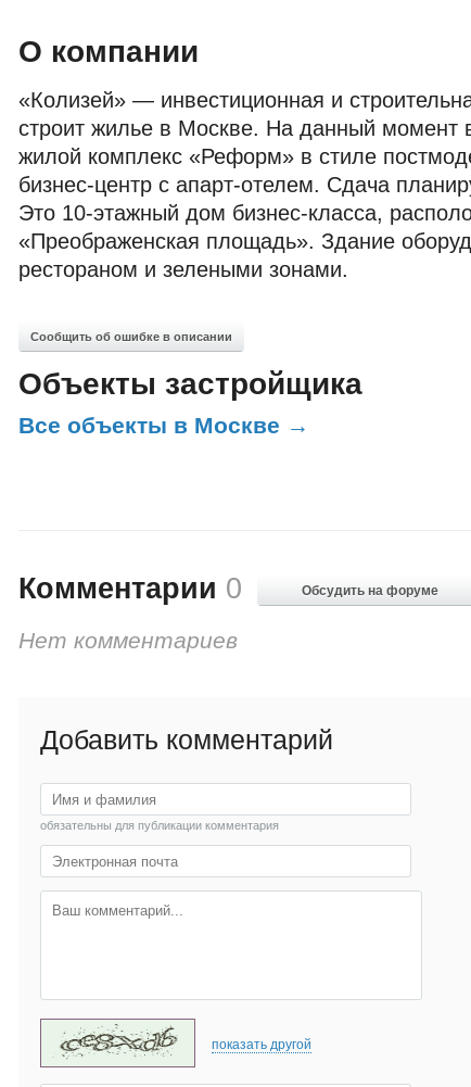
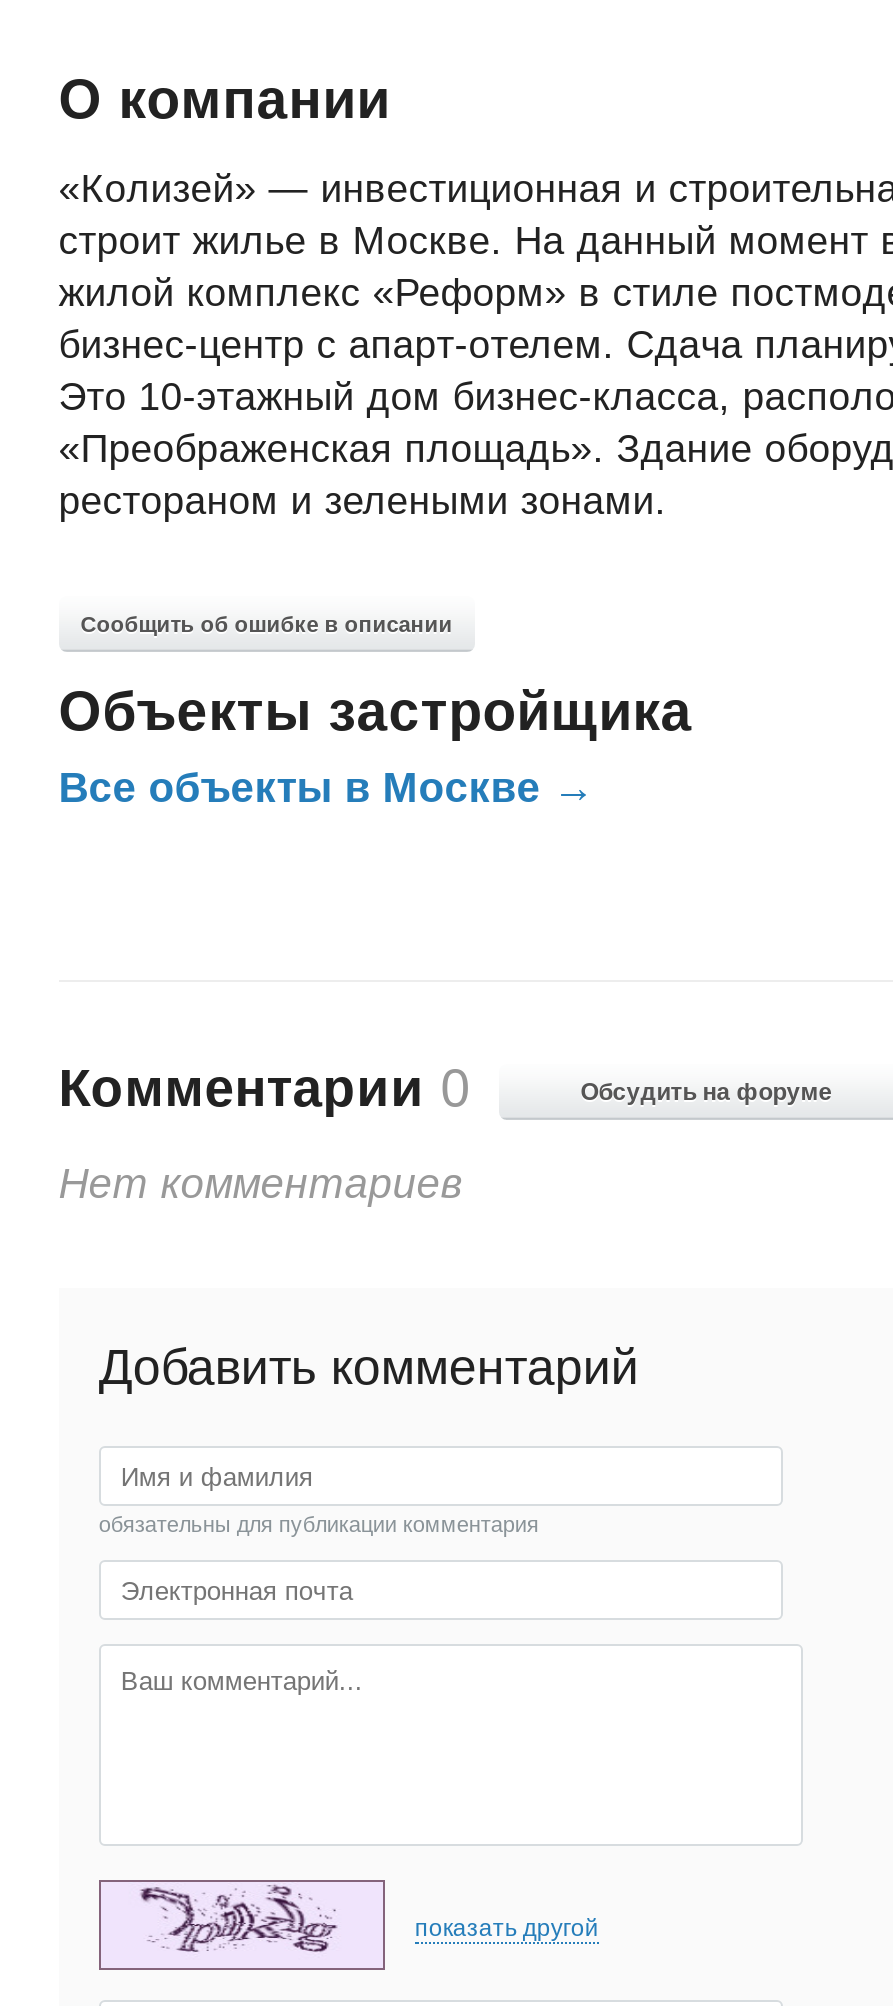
- [image]
+ [image]
